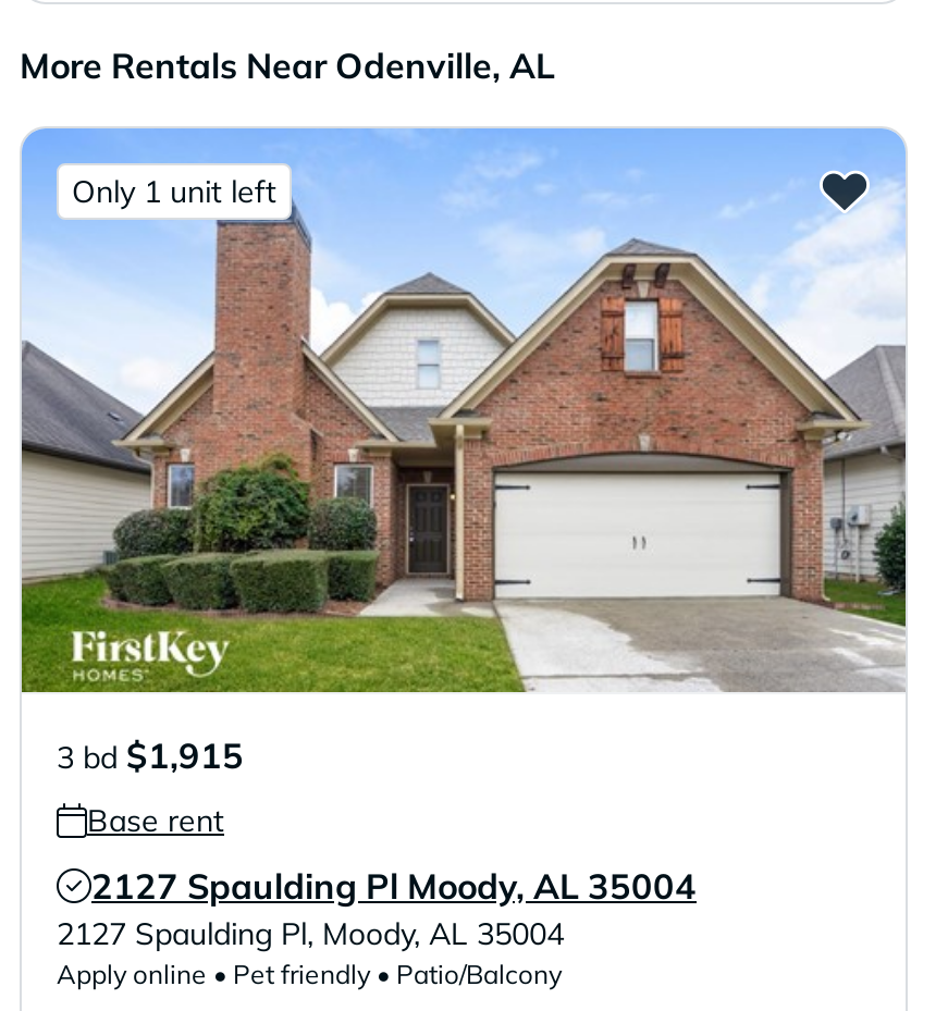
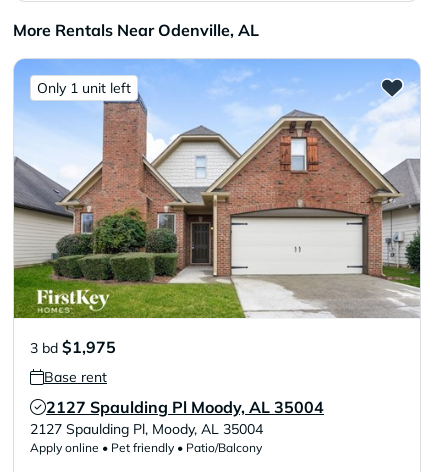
- 3 bd $1,915
+ 3 bd $1,975
